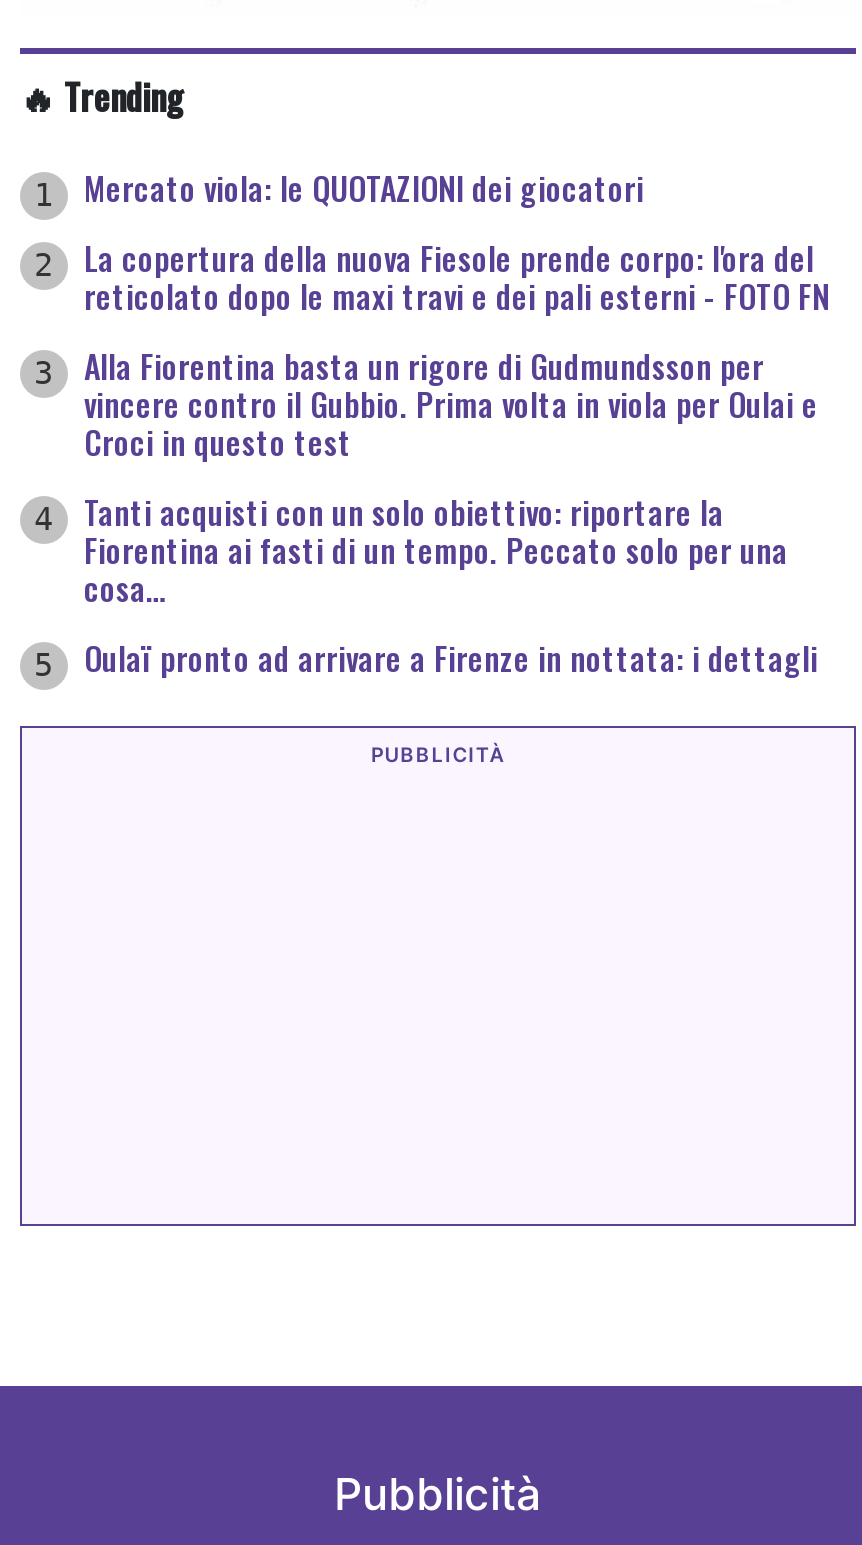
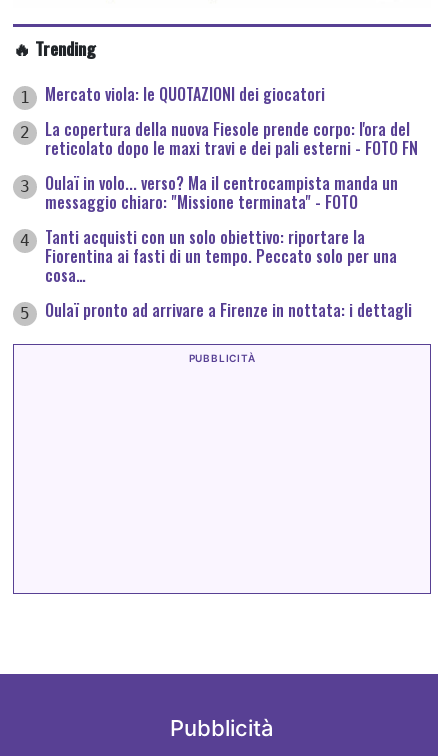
- Alla Fiorentina basta un rigore di Gudmundsson per
- vincere contro il Gubbio. Prima volta in viola per Oulai e
- Croci in questo test
+ Oulaï in volo... verso? Ma il centrocampista manda un
+ messaggio chiaro: "Missione terminata" - FOTO
